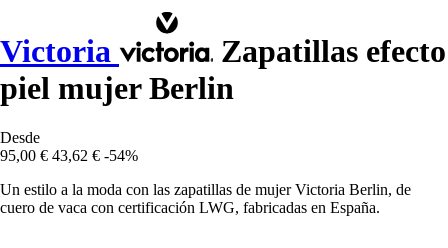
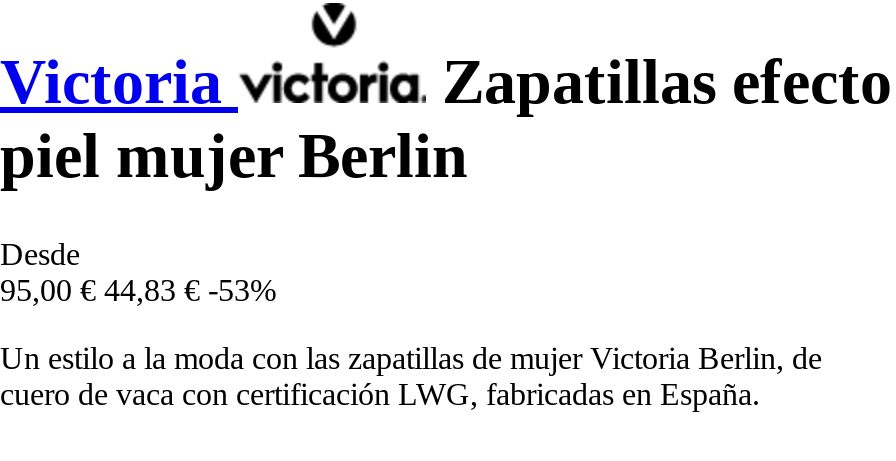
- 95,00 € 43,62 € -54%
+ 95,00 € 44,83 € -53%
